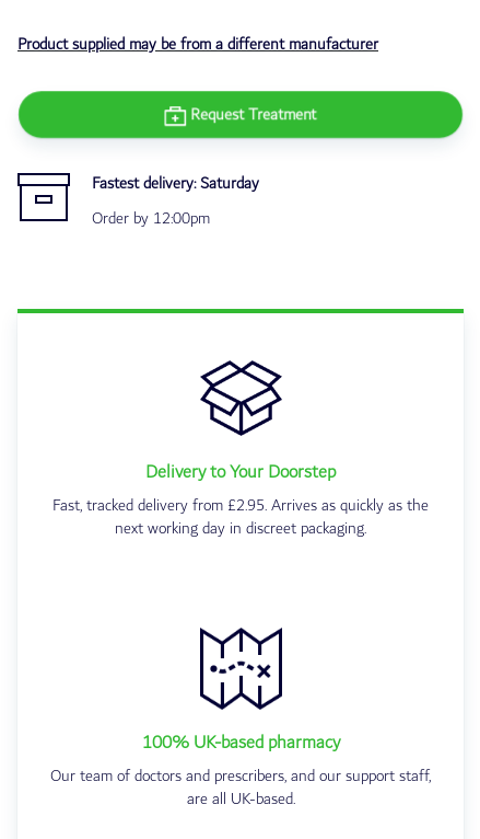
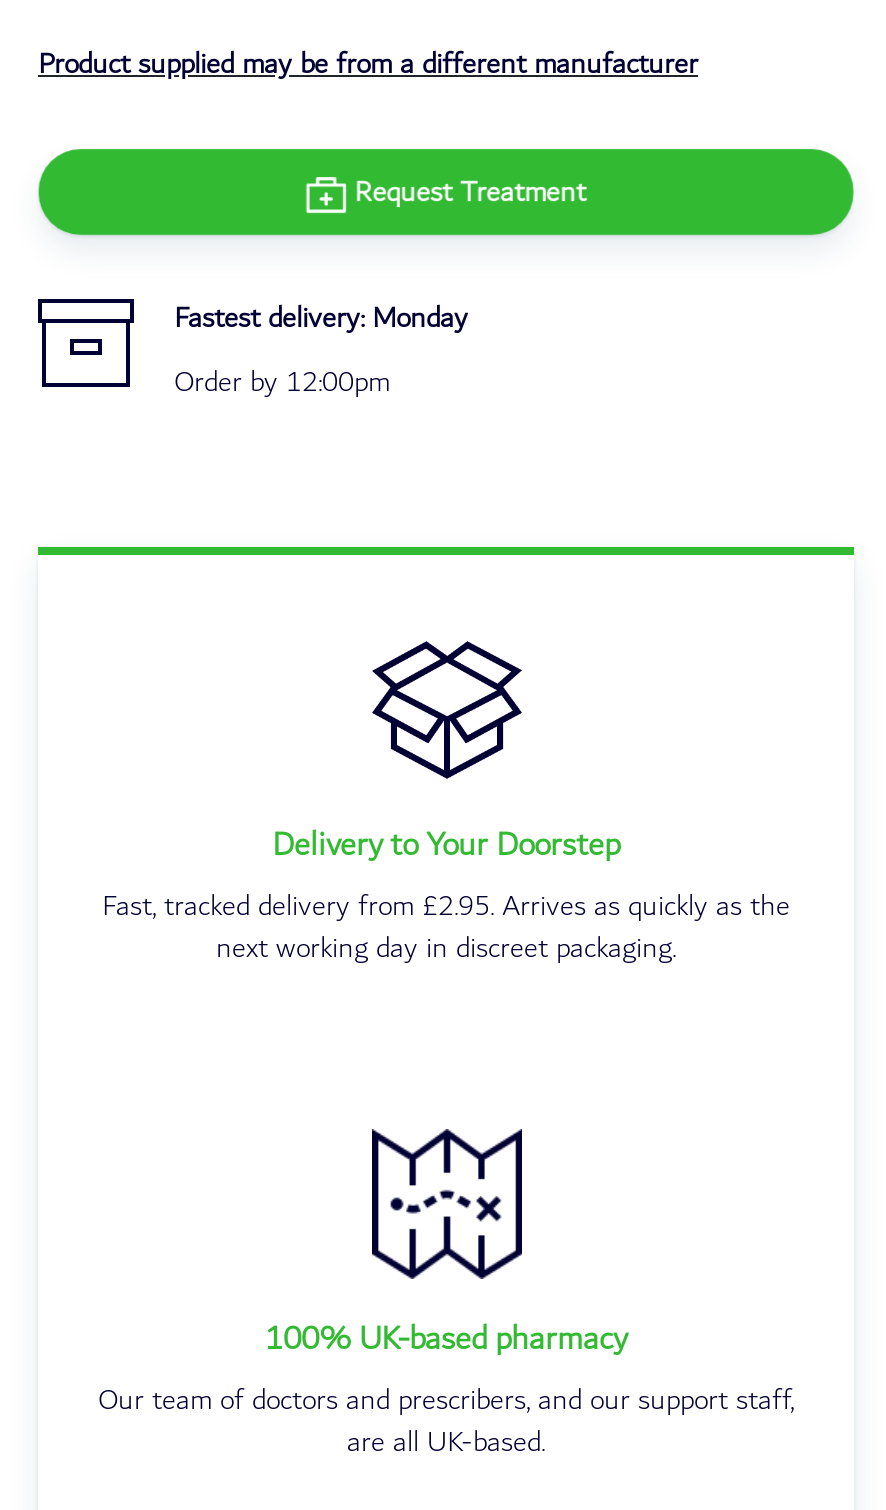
- Fastest delivery: Saturday
+ Fastest delivery: Monday
